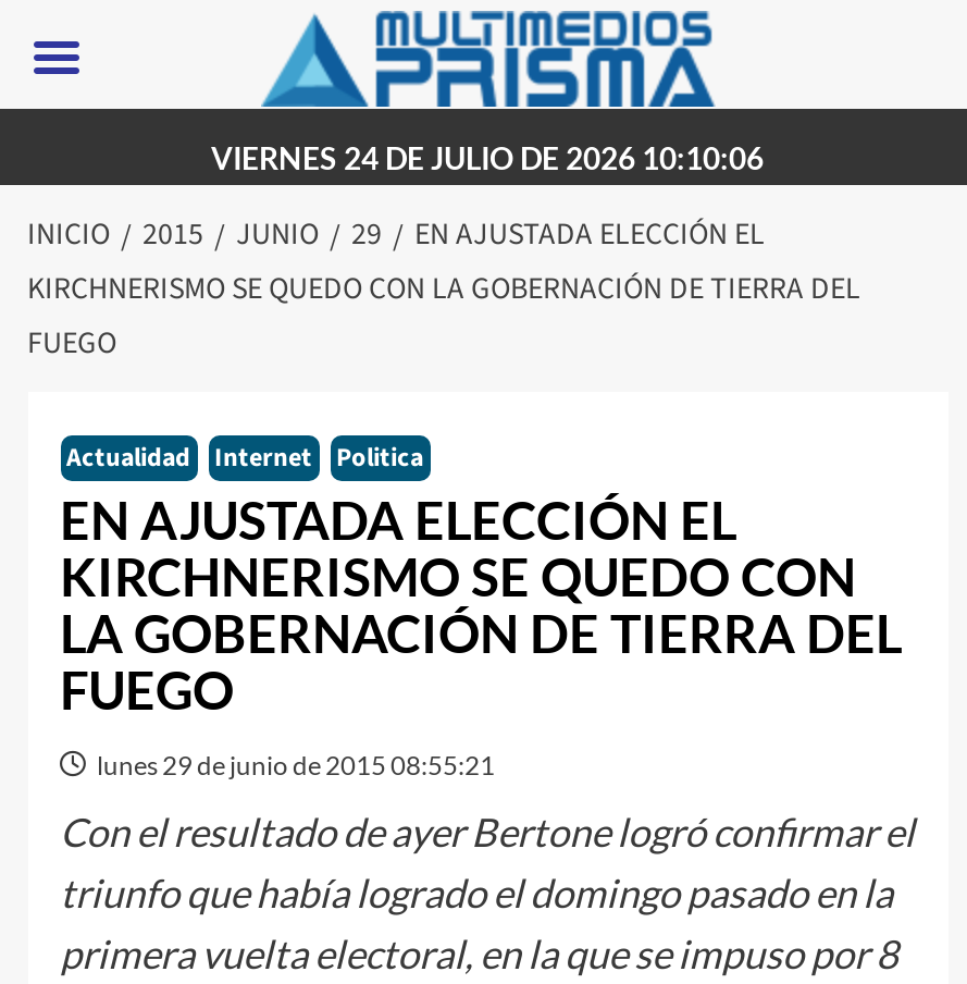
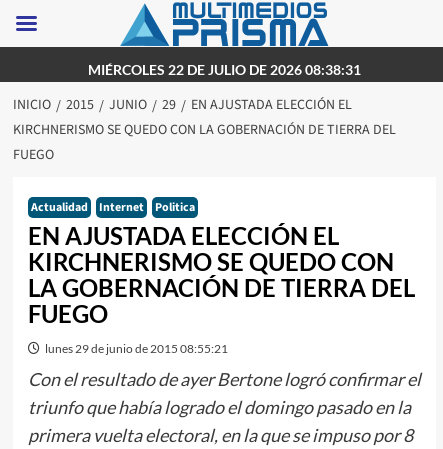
- VIERNES 24 DE JULIO DE 2026 10:10:06
+ MIÉRCOLES 22 DE JULIO DE 2026 08:38:31
